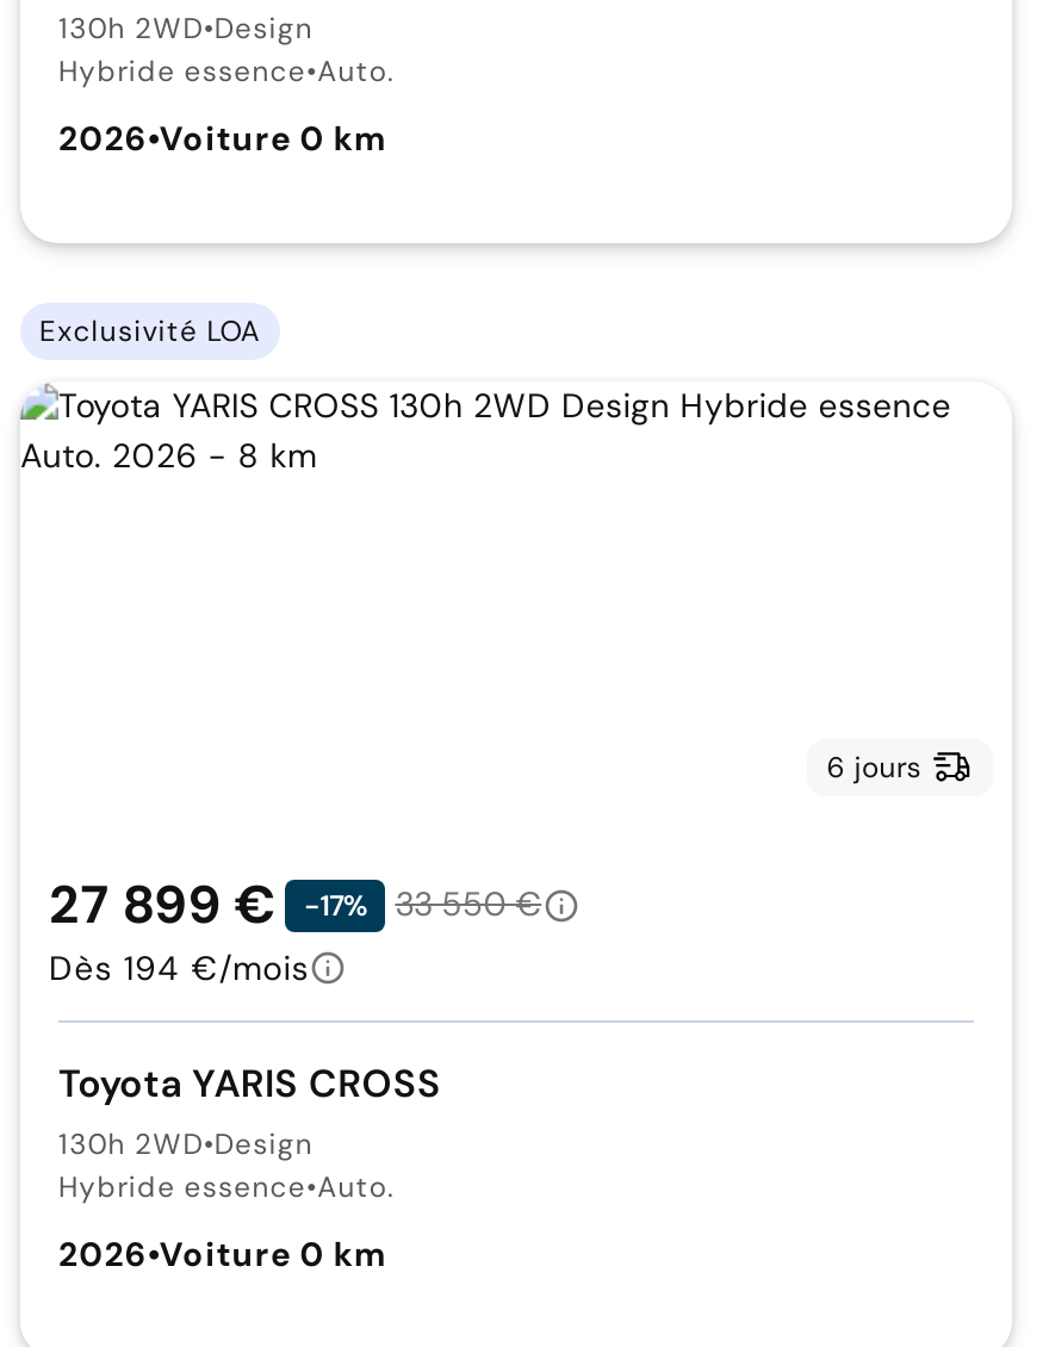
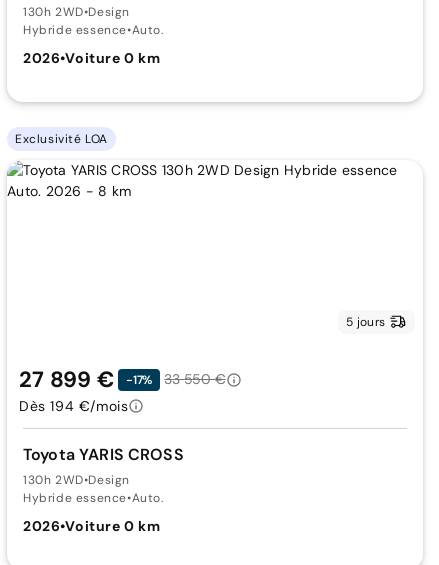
- 6 jours
+ 5 jours
